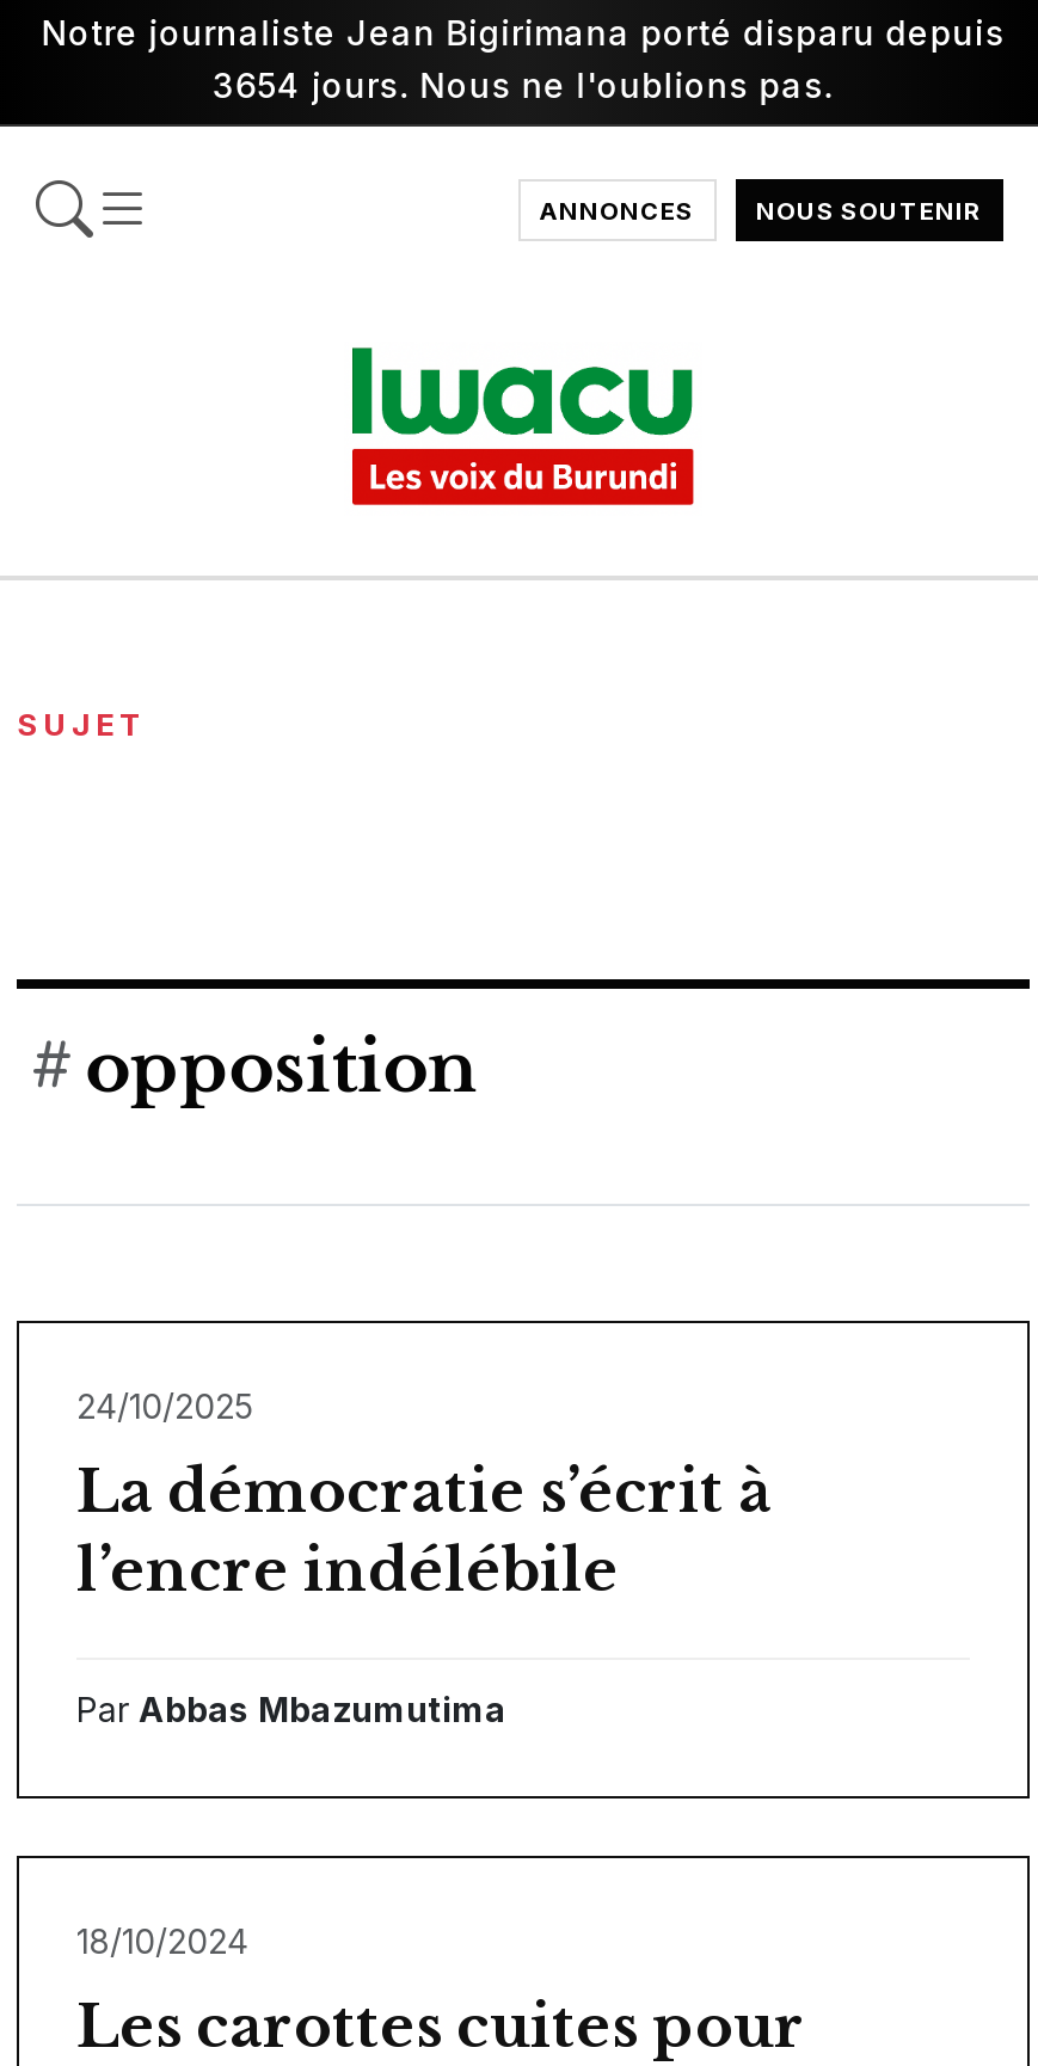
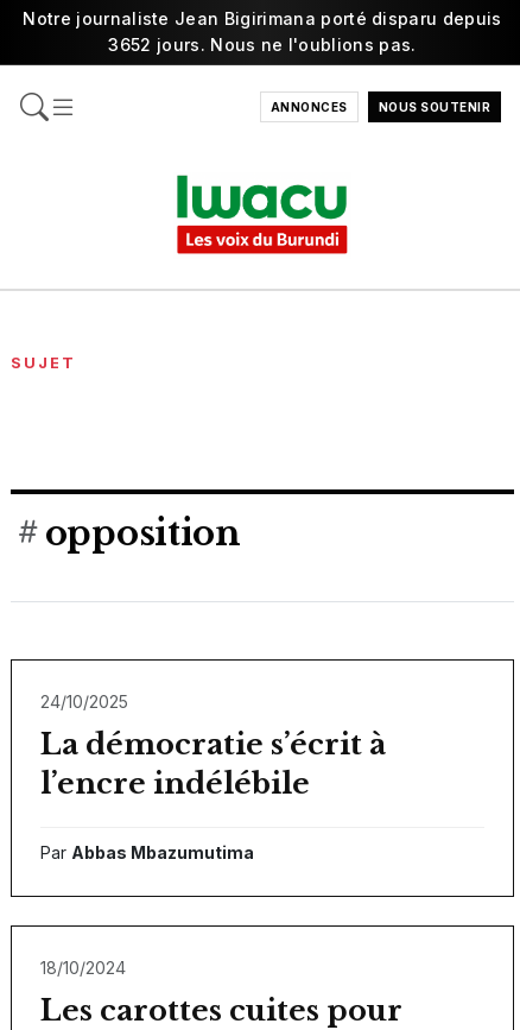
- 3654 jours. Nous ne l'oublions pas.
+ 3652 jours. Nous ne l'oublions pas.
